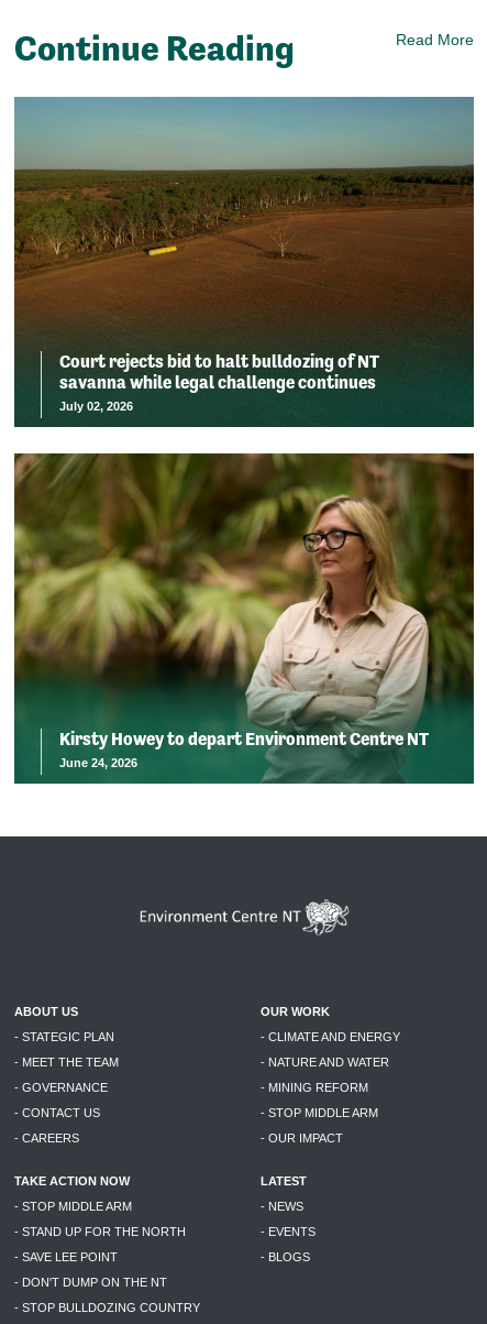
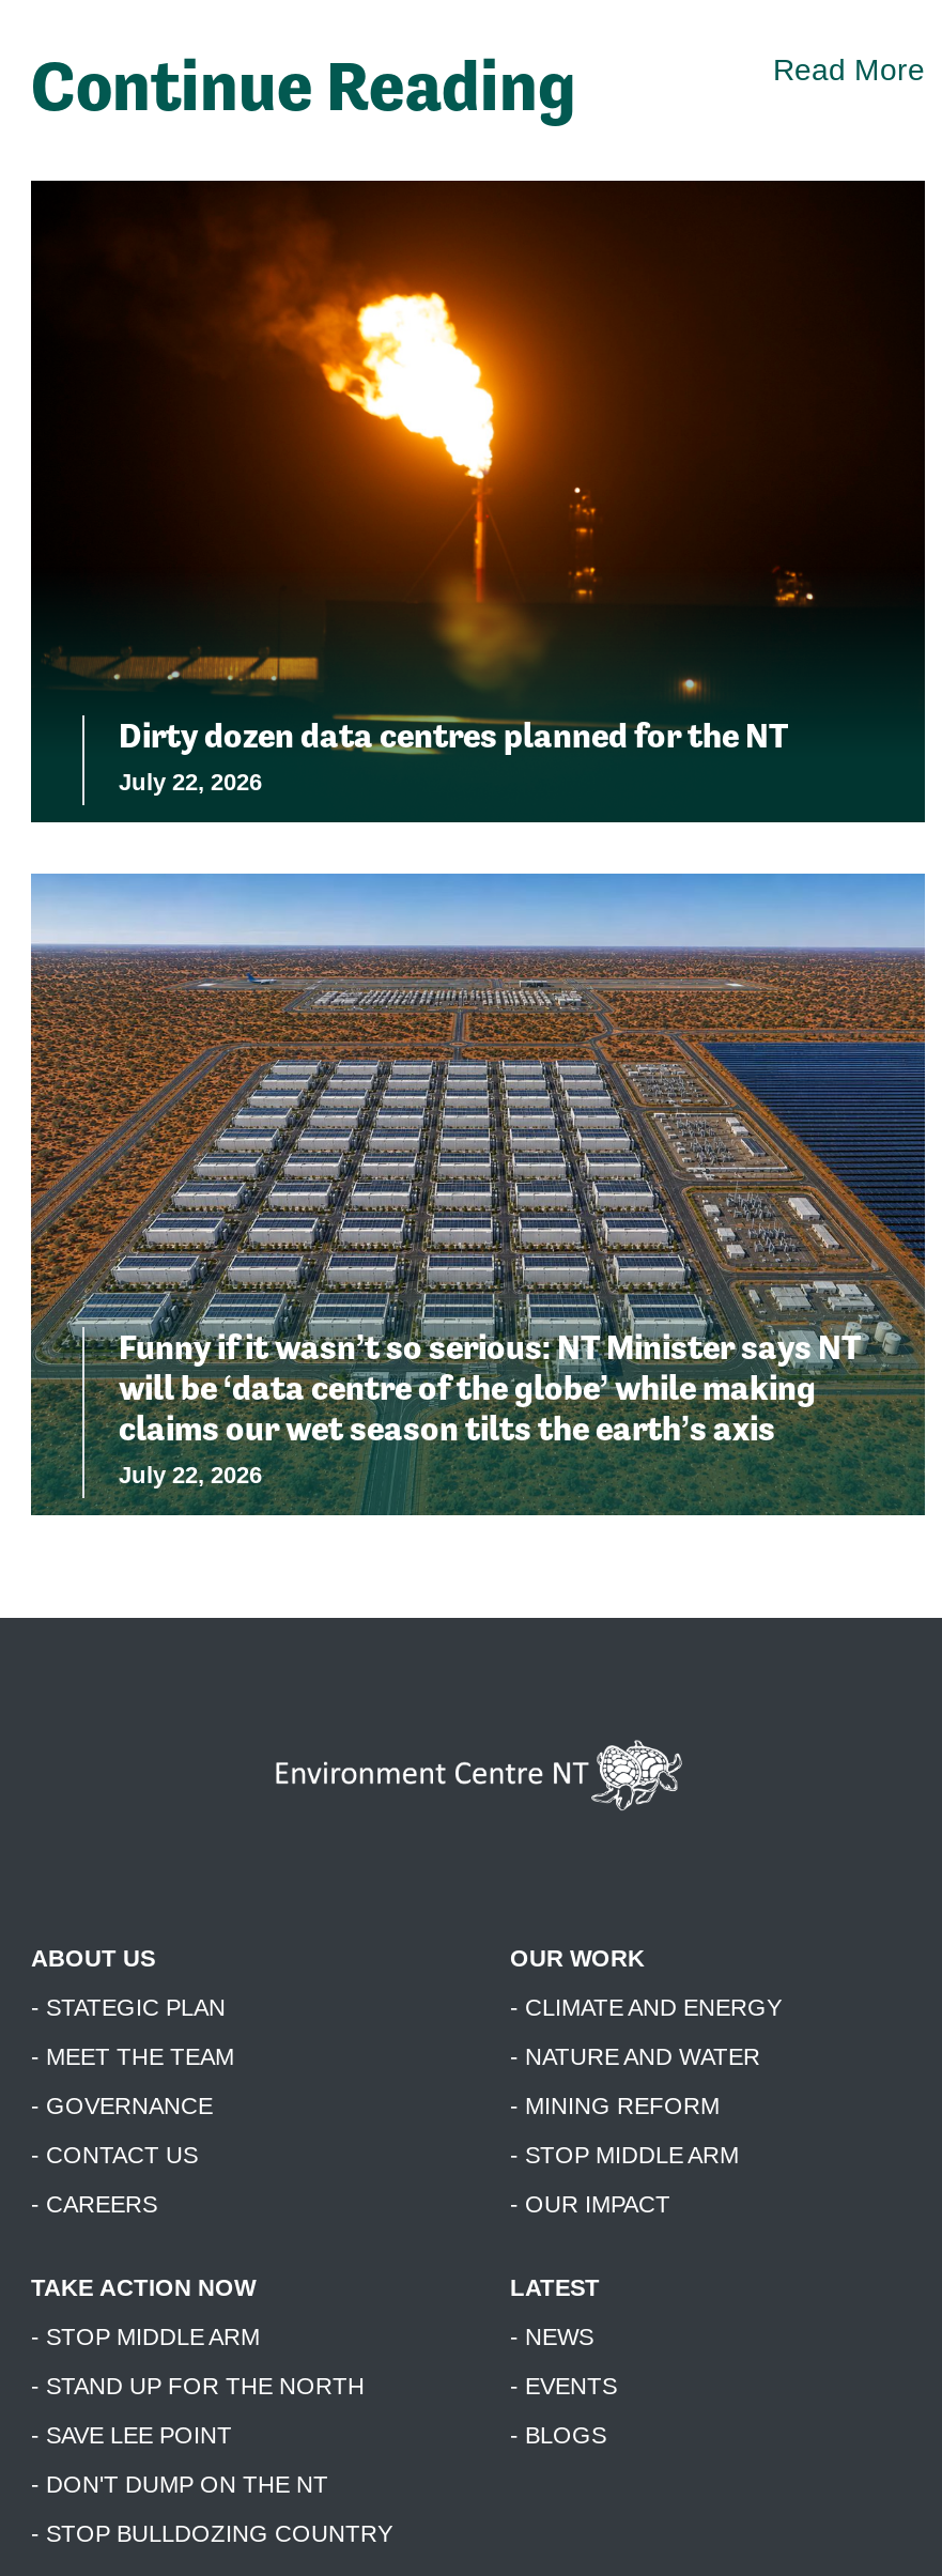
- [image]
- Court rejects bid to halt bulldozing of NT
- savanna while legal challenge continues
- July 02, 2026
+ [image]
+ Dirty dozen data centres planned for the NT
+ July 22, 2026

- [image]
- Kirsty Howey to depart Environment Centre NT
- June 24, 2026
+ [image]
+ Funny if it wasn’t so serious: NT Minister says NT
+ will be ‘data centre of the globe’ while making
+ claims our wet season tilts the earth’s axis
+ July 22, 2026
